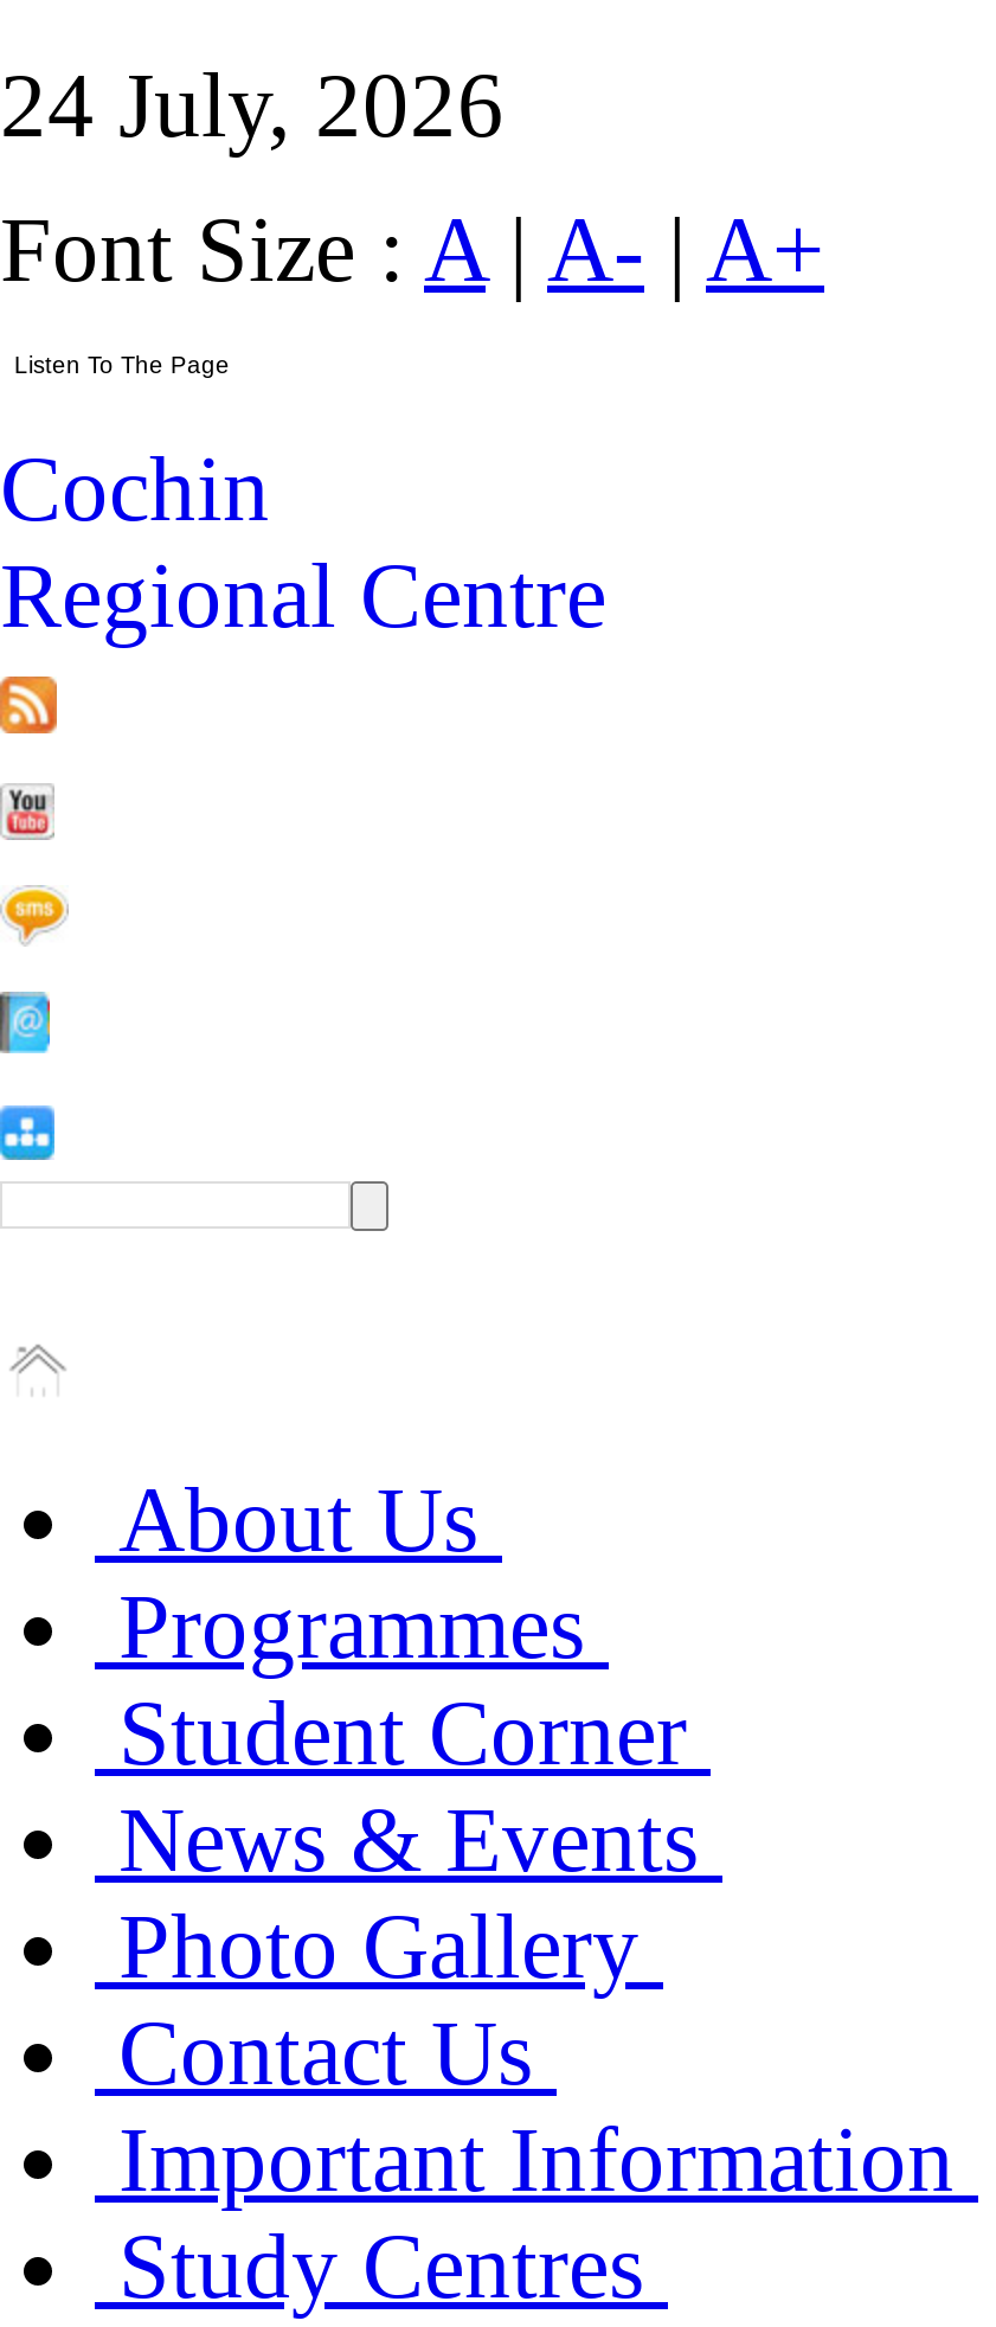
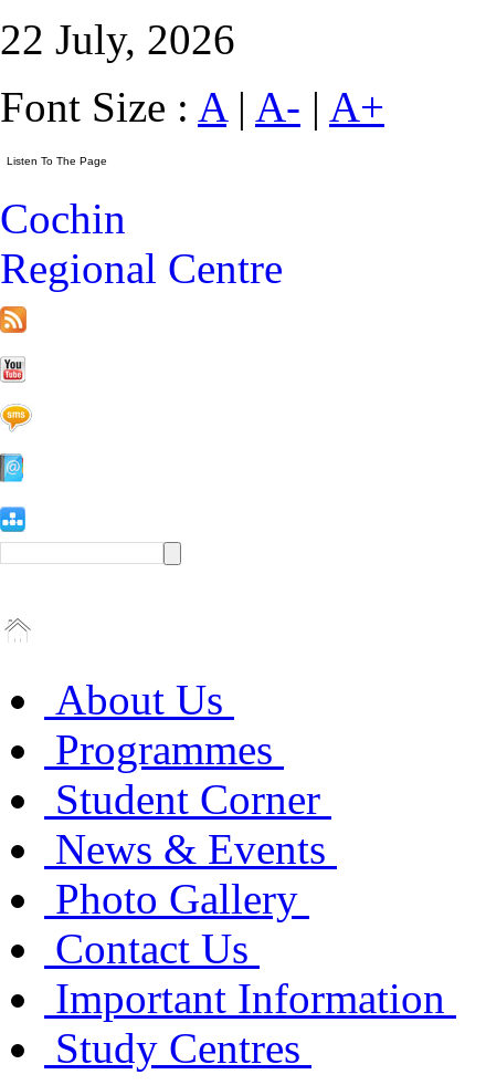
- 24 July, 2026
+ 22 July, 2026
